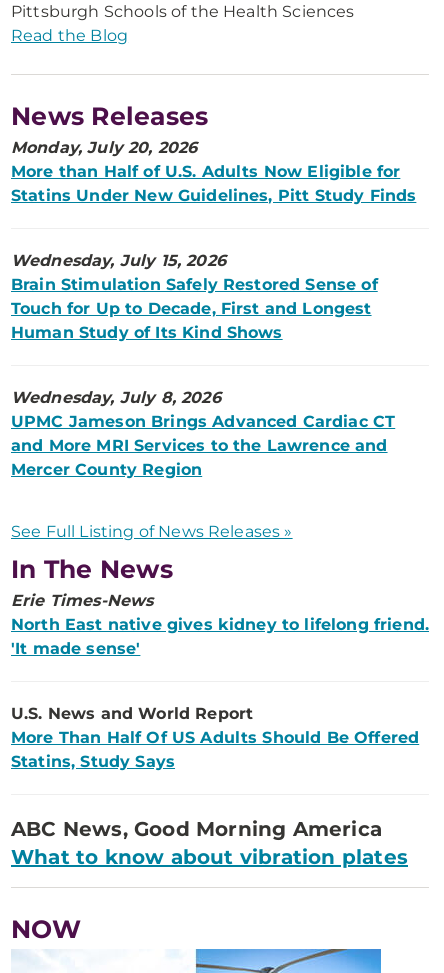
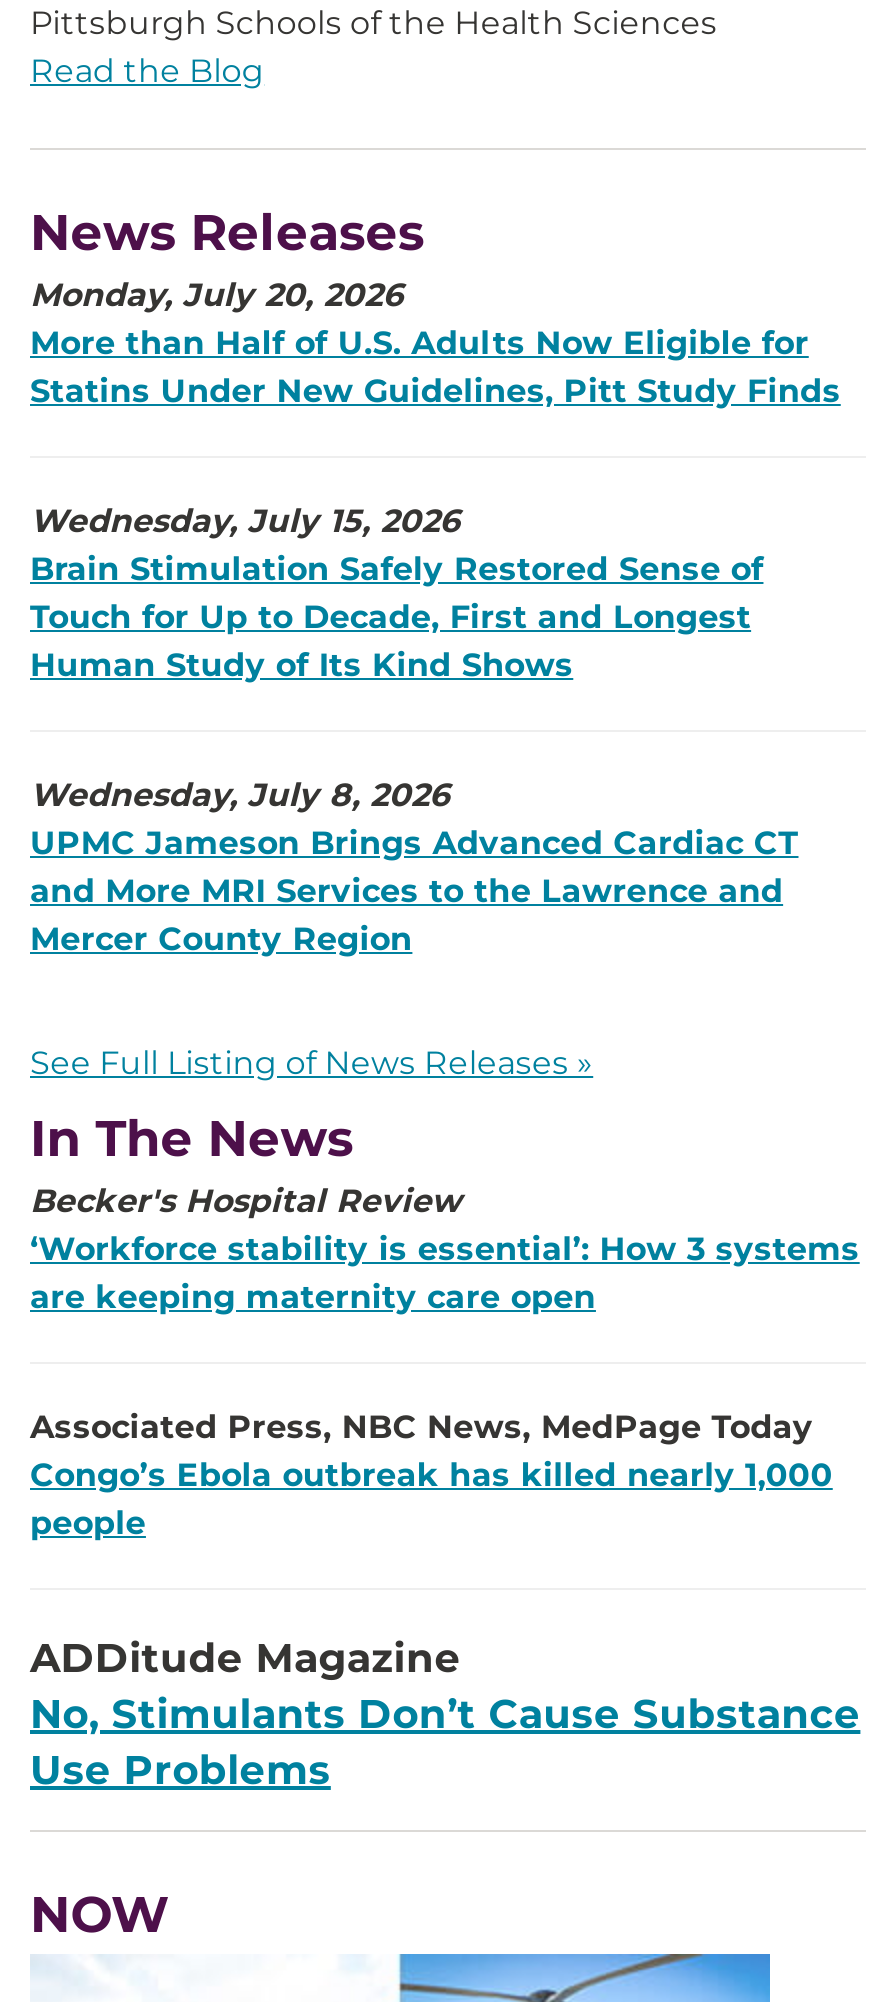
- Erie Times-News
- North East native gives kidney to lifelong friend.
- 'It made sense'
+ Becker's Hospital Review
+ ‘Workforce stability is essential’: How 3 systems
+ are keeping maternity care open

- U.S. News and World Report
- More Than Half Of US Adults Should Be Offered
- Statins, Study Says
+ Associated Press, NBC News, MedPage Today
+ Congo’s Ebola outbreak has killed nearly 1,000
+ people

- ABC News, Good Morning America
- What to know about vibration plates
+ ADDitude Magazine
+ No, Stimulants Don’t Cause Substance
+ Use Problems
